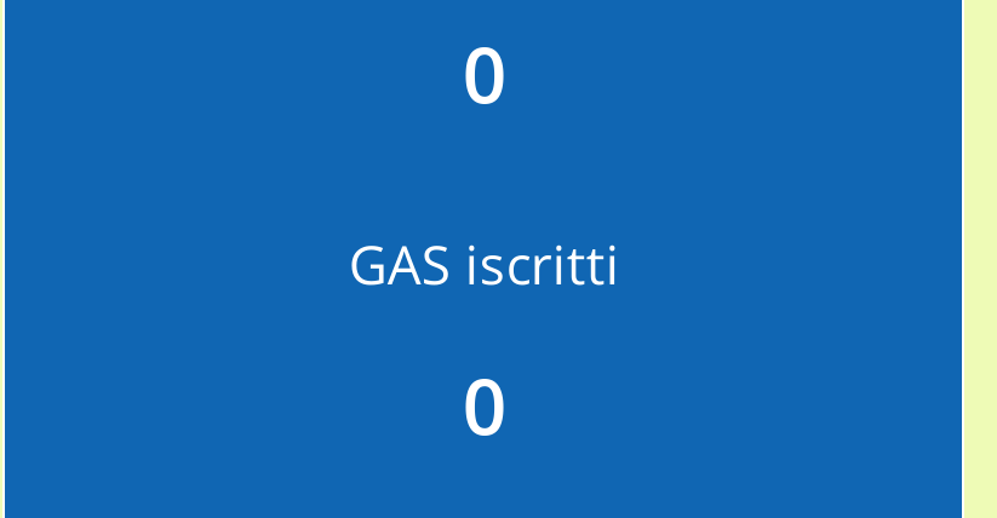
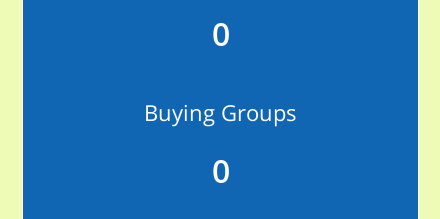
- GAS iscritti
+ Buying Groups
